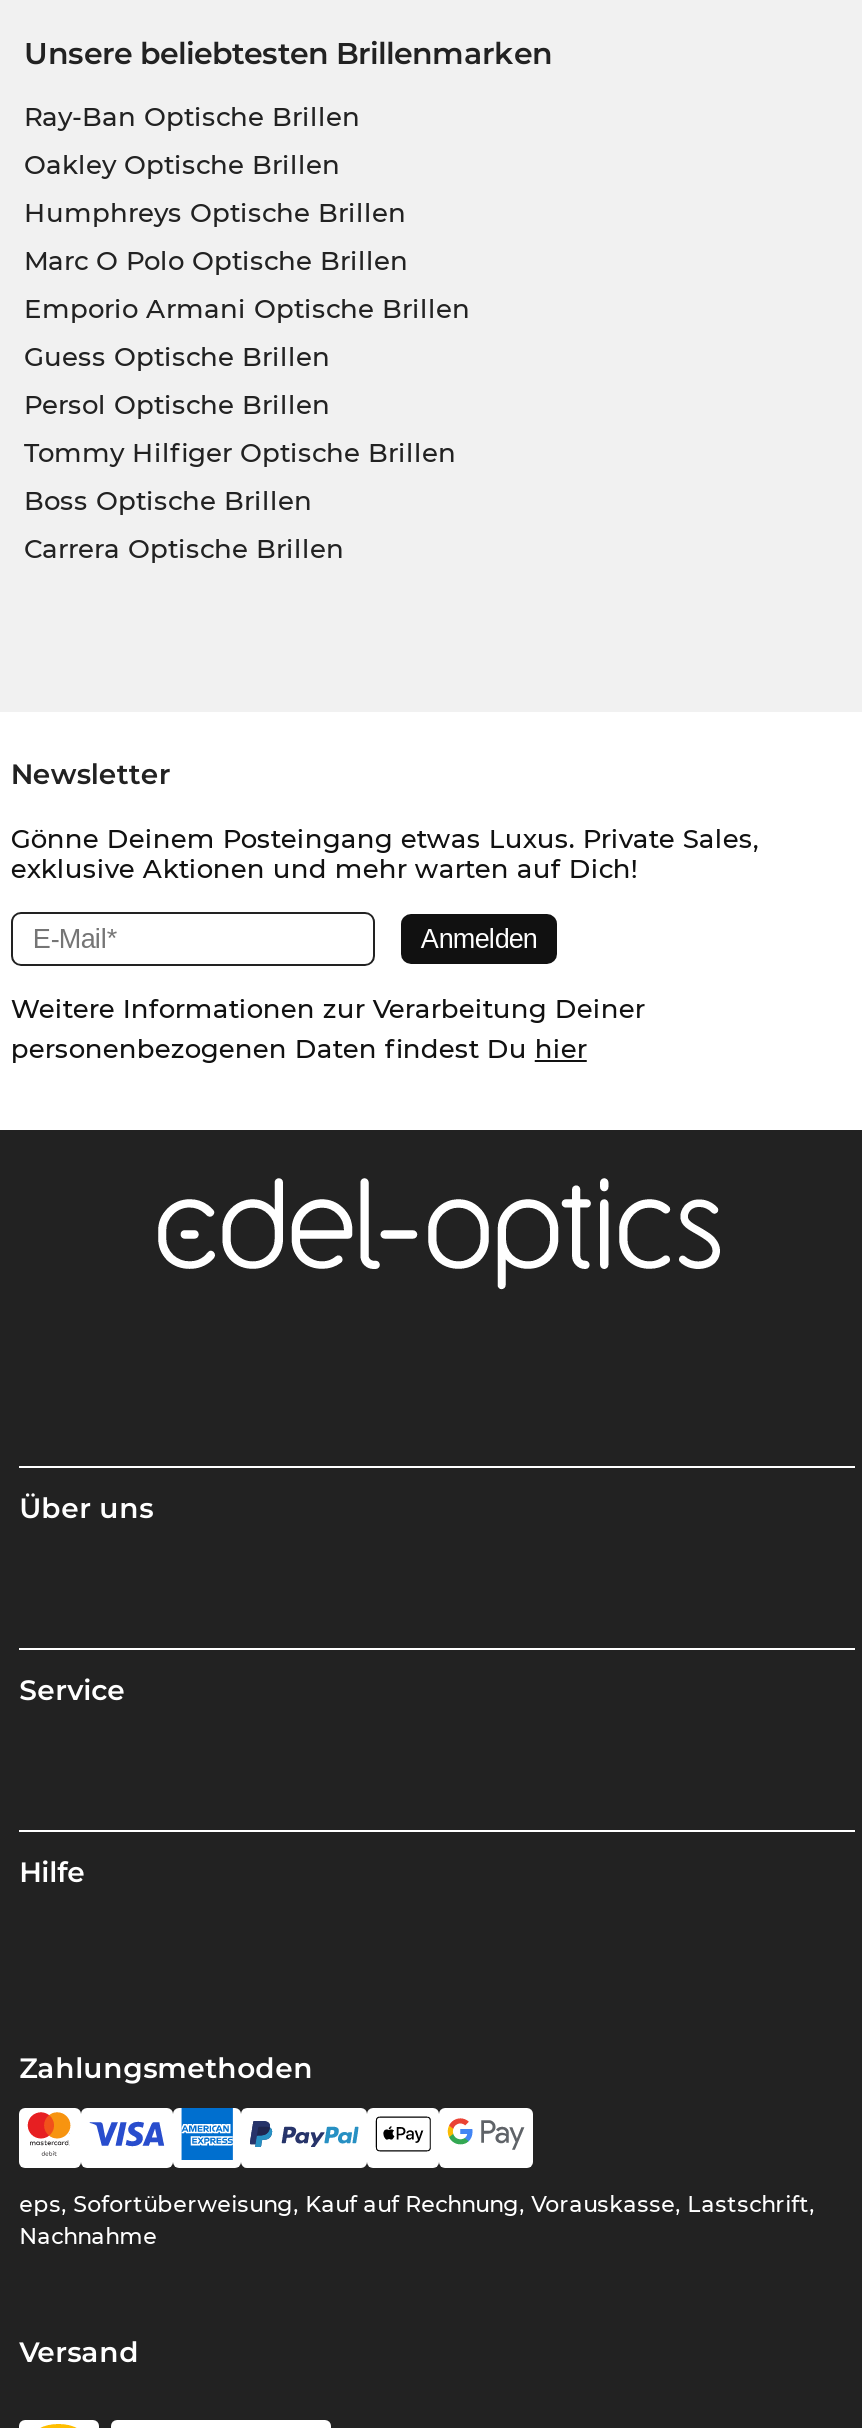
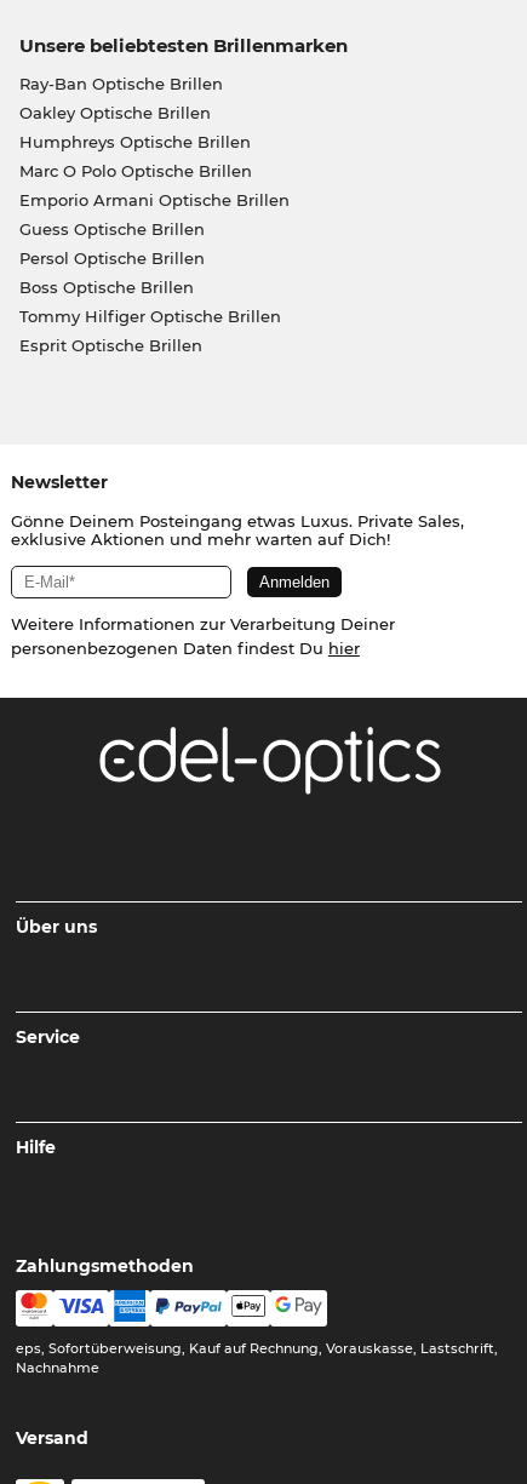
moved down: Tommy Hilfiger Optische Brillen

moved up: Boss Optische Brillen

- Carrera Optische Brillen
+ Esprit Optische Brillen
